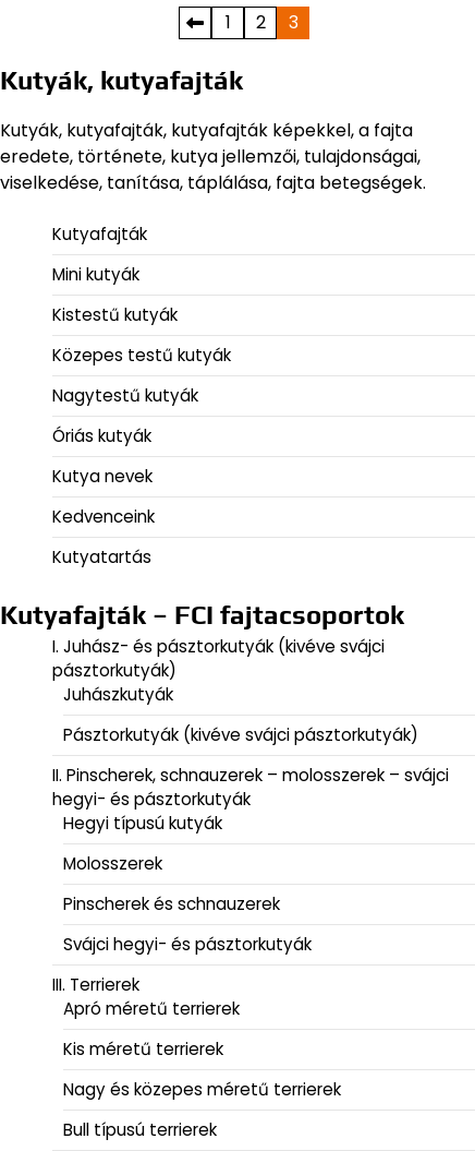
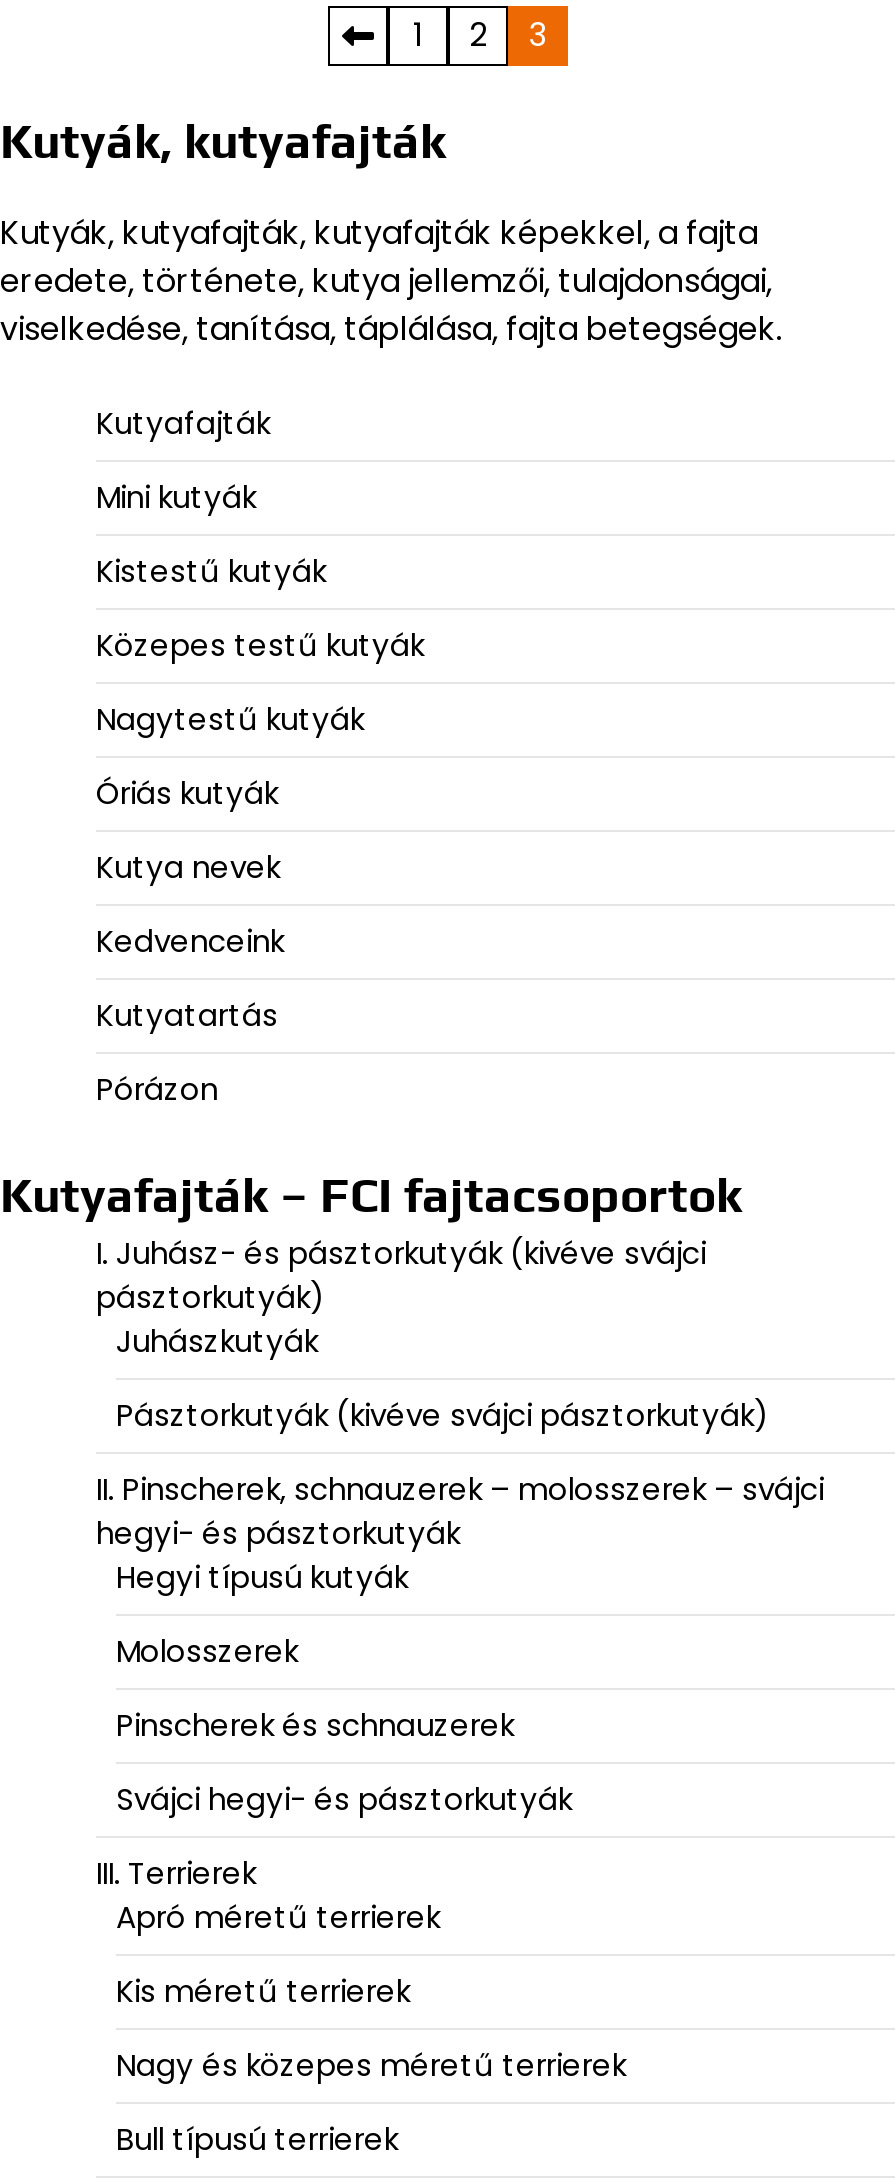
+ Pórázon
